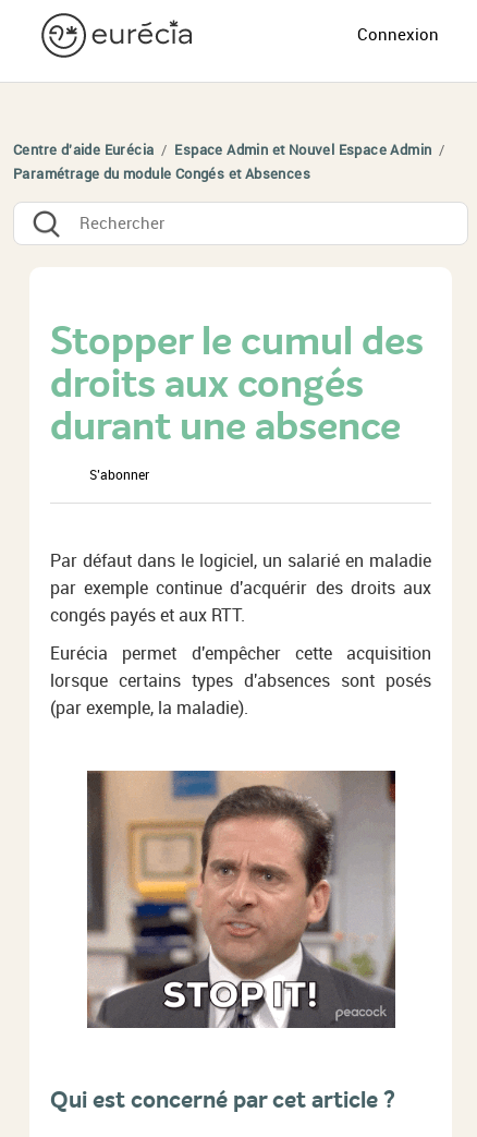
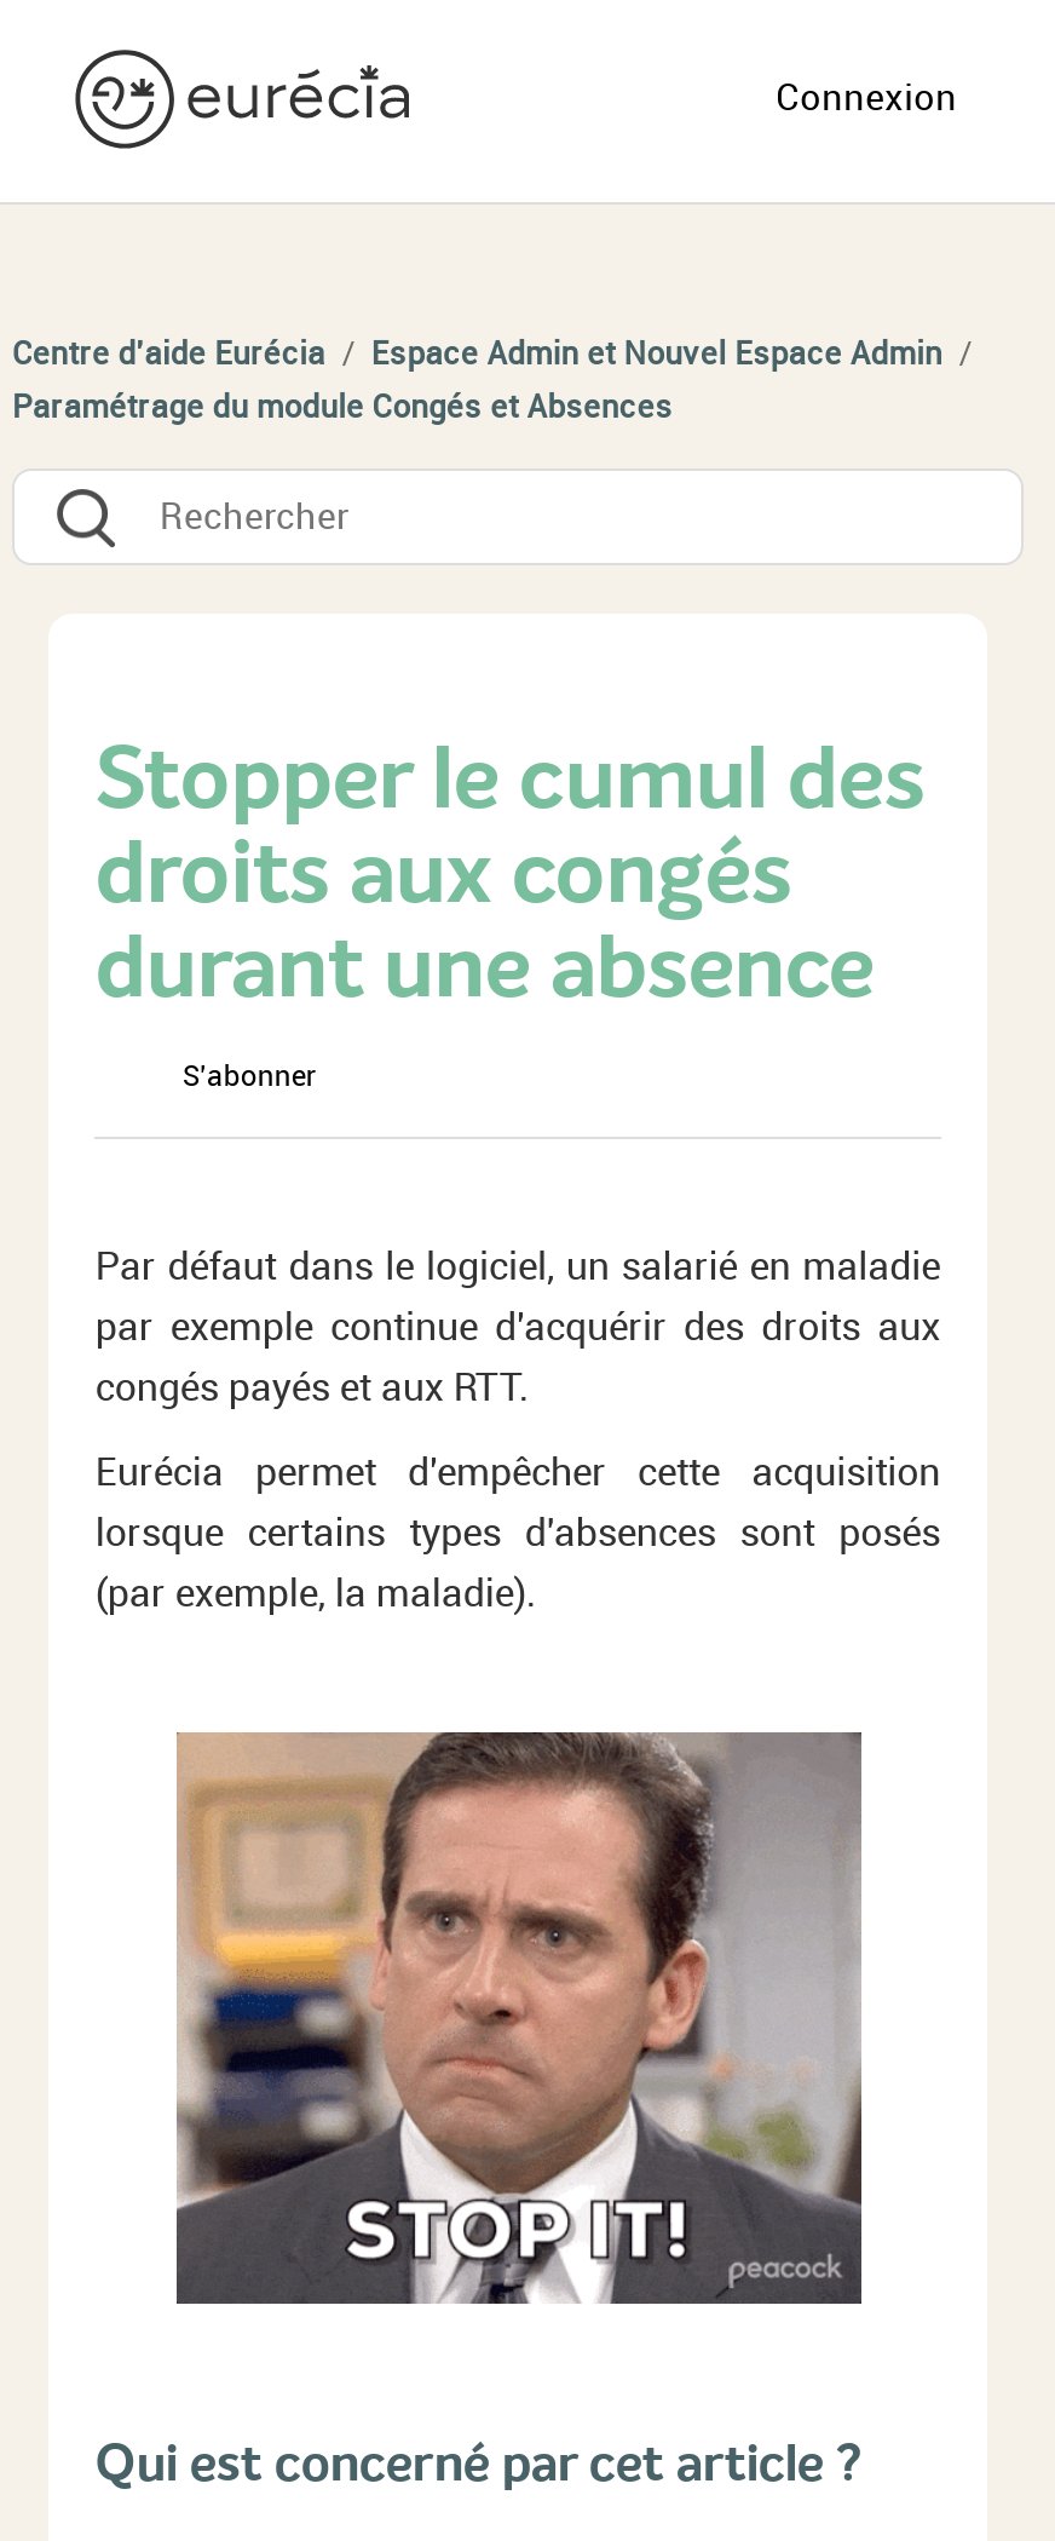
- [image]
+ [image]
